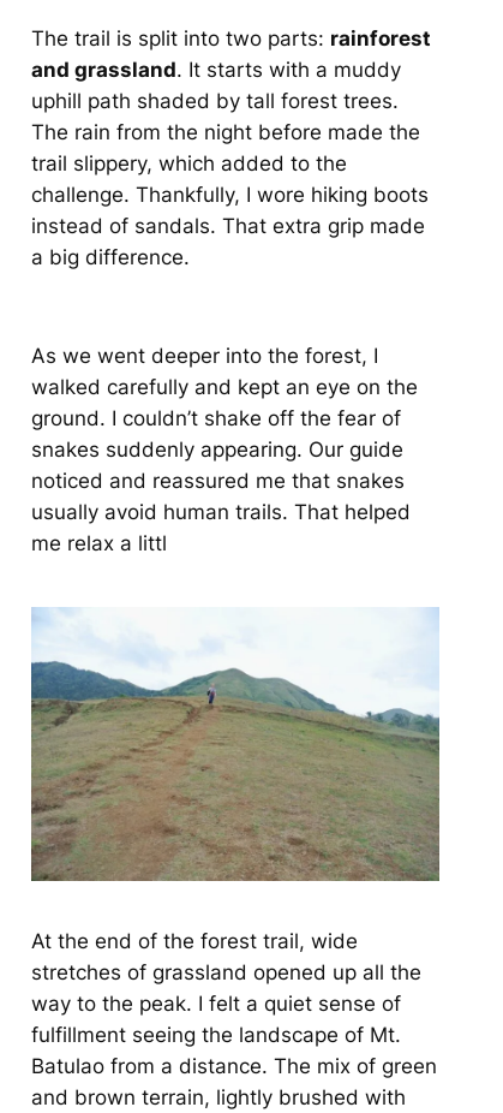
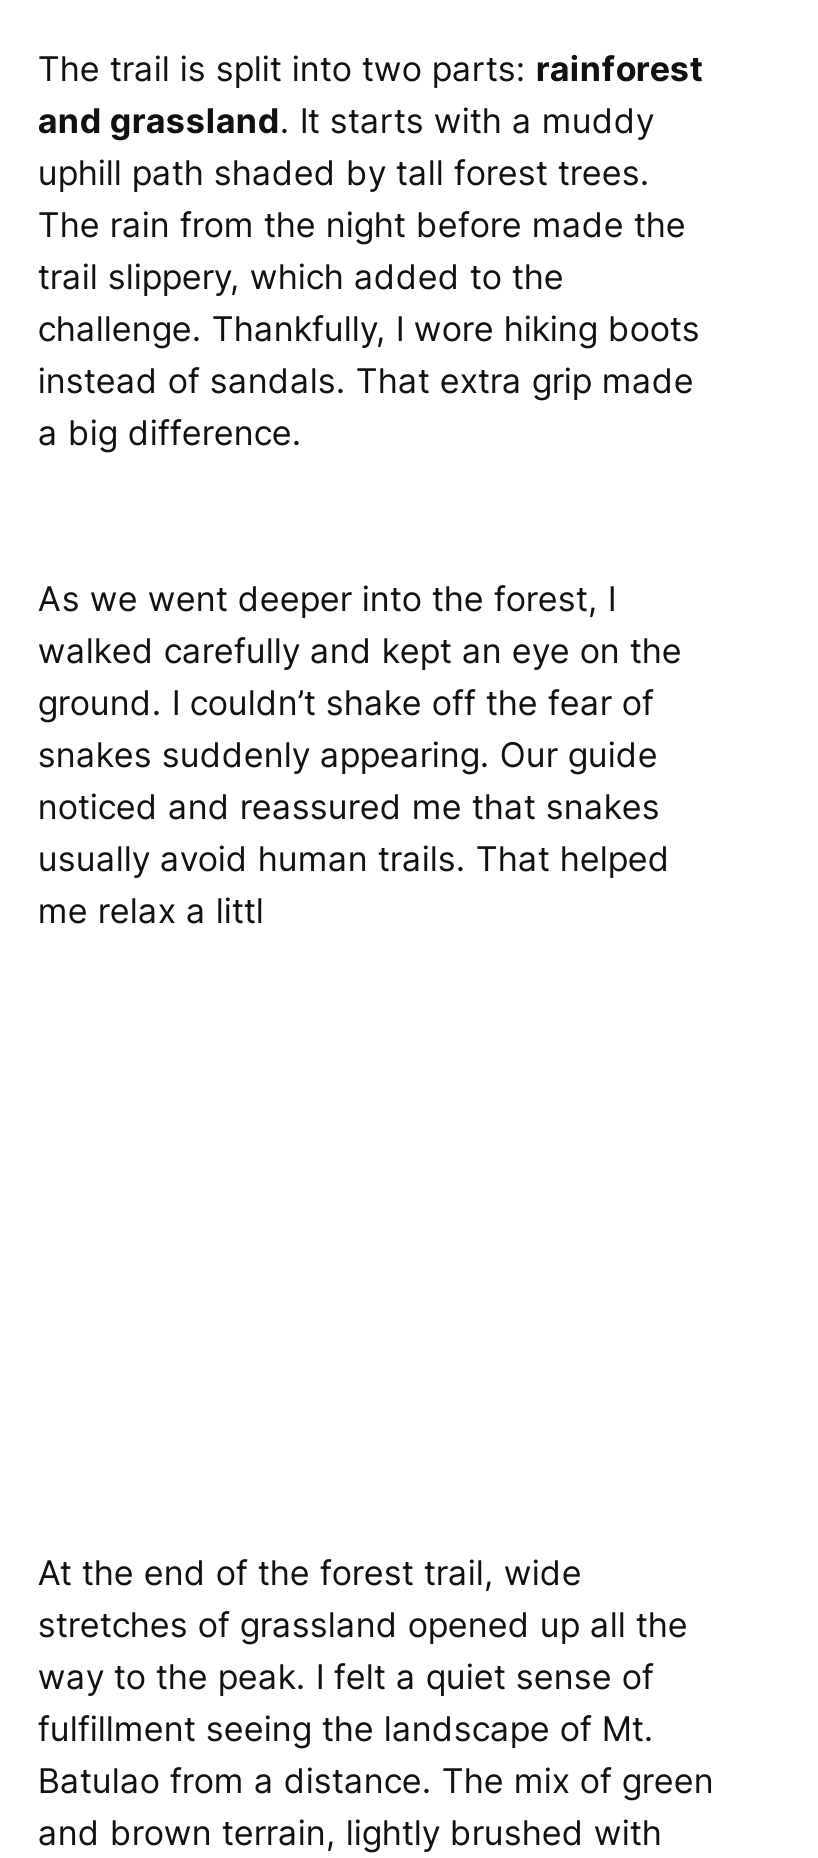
- [image]
